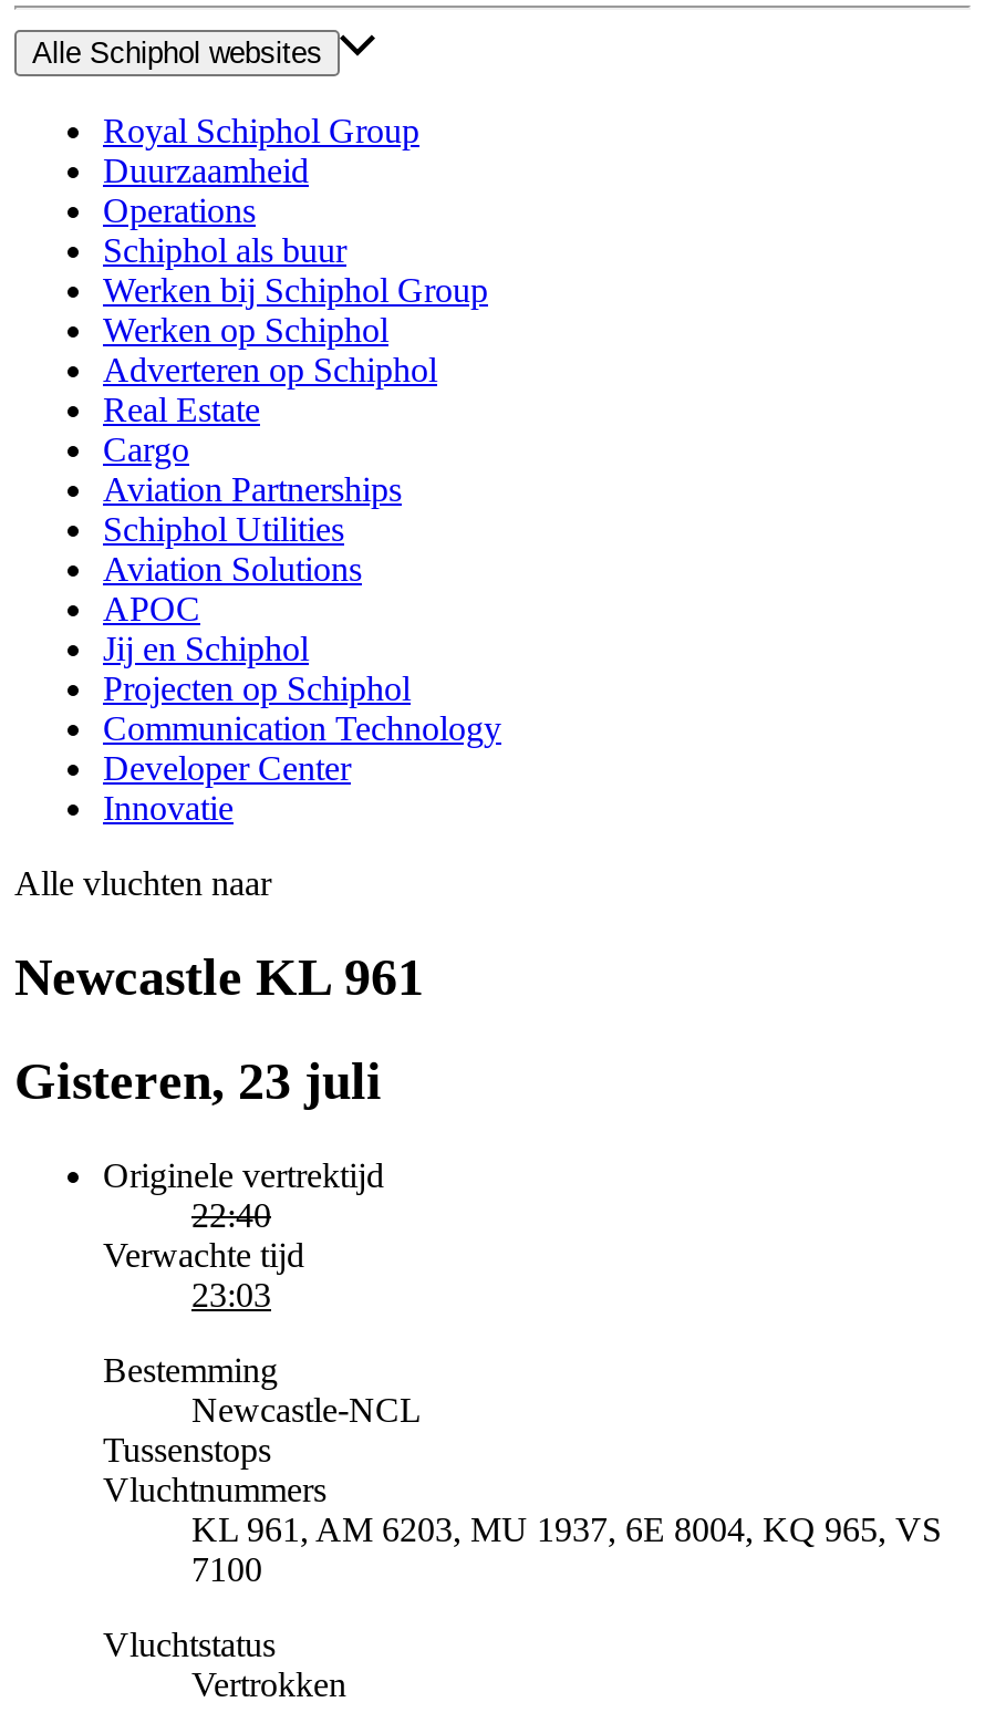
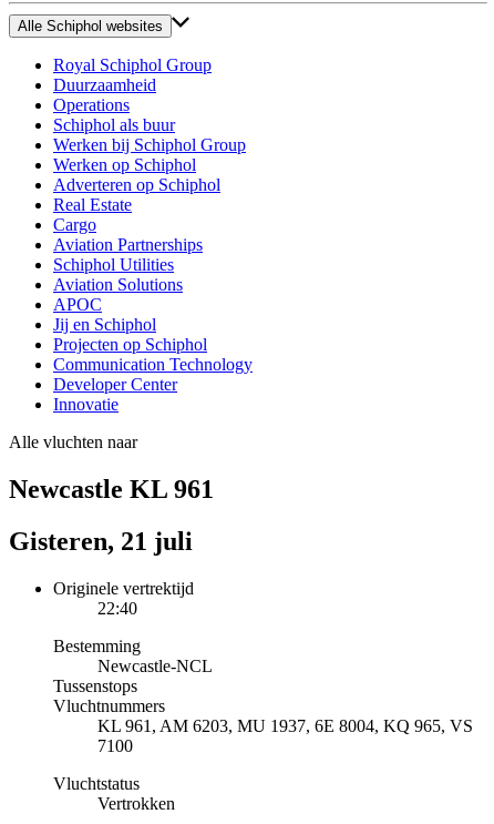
- Gisteren, 23 juli
+ Gisteren, 21 juli

- Verwachte tijd
- 23:03
